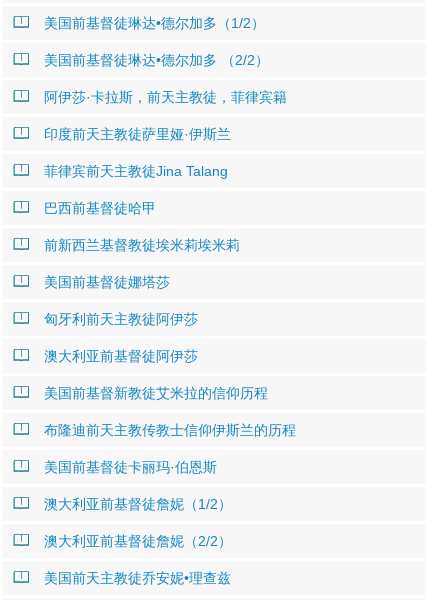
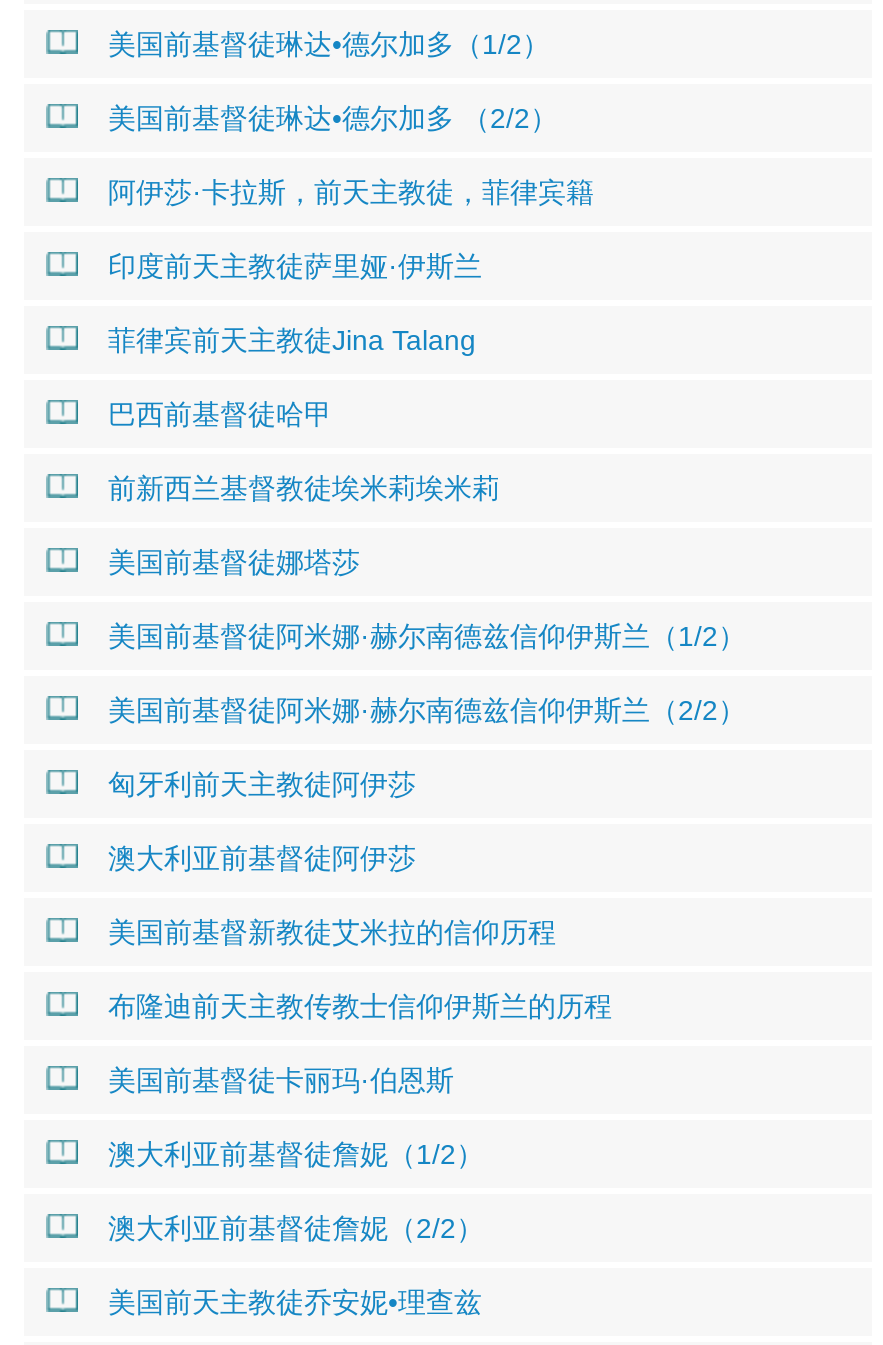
+ 美国前基督徒阿米娜·赫尔南德兹信仰伊斯兰（1/2）
+ 美国前基督徒阿米娜·赫尔南德兹信仰伊斯兰（2/2）
